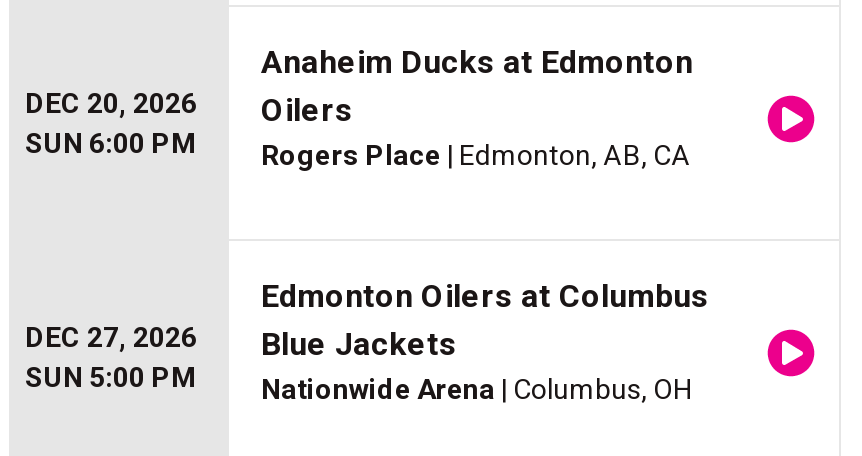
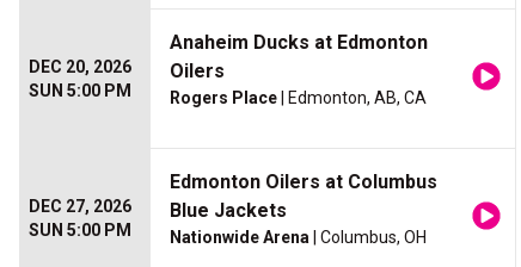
- SUN 6:00 PM
+ SUN 5:00 PM
